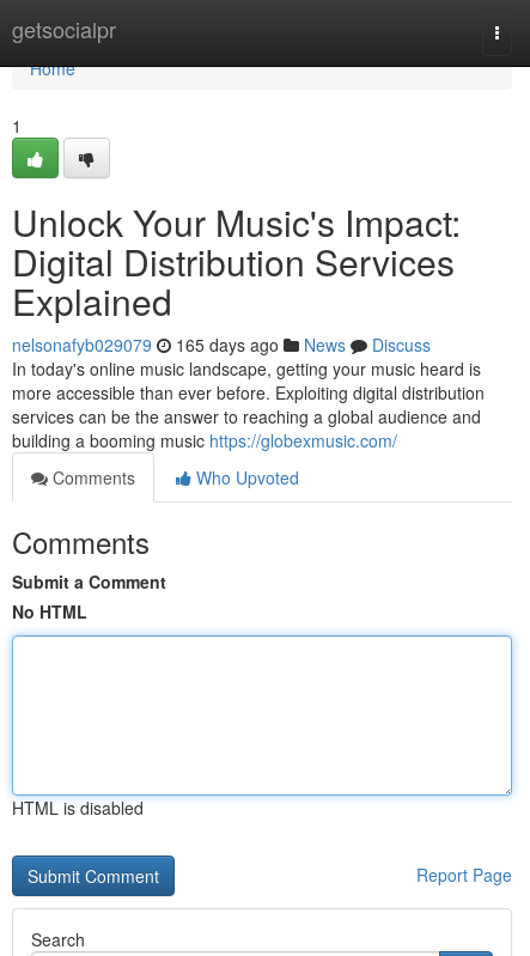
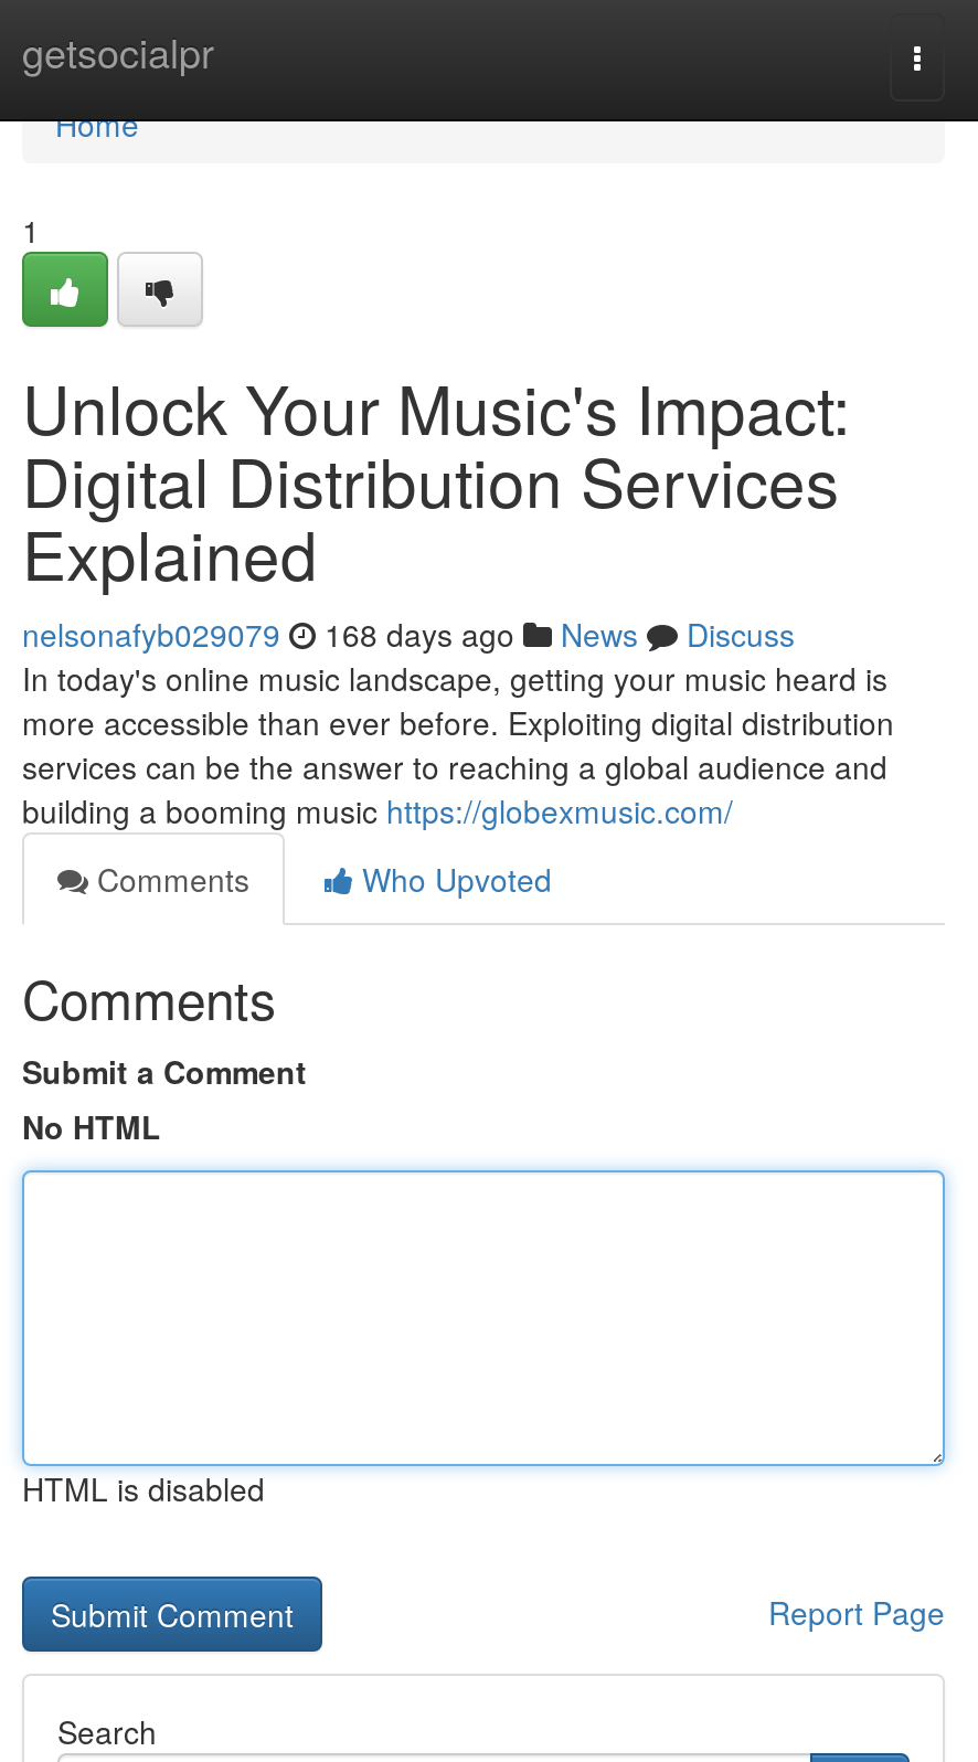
- nelsonafyb029079 165 days ago News Discuss
+ nelsonafyb029079 168 days ago News Discuss
